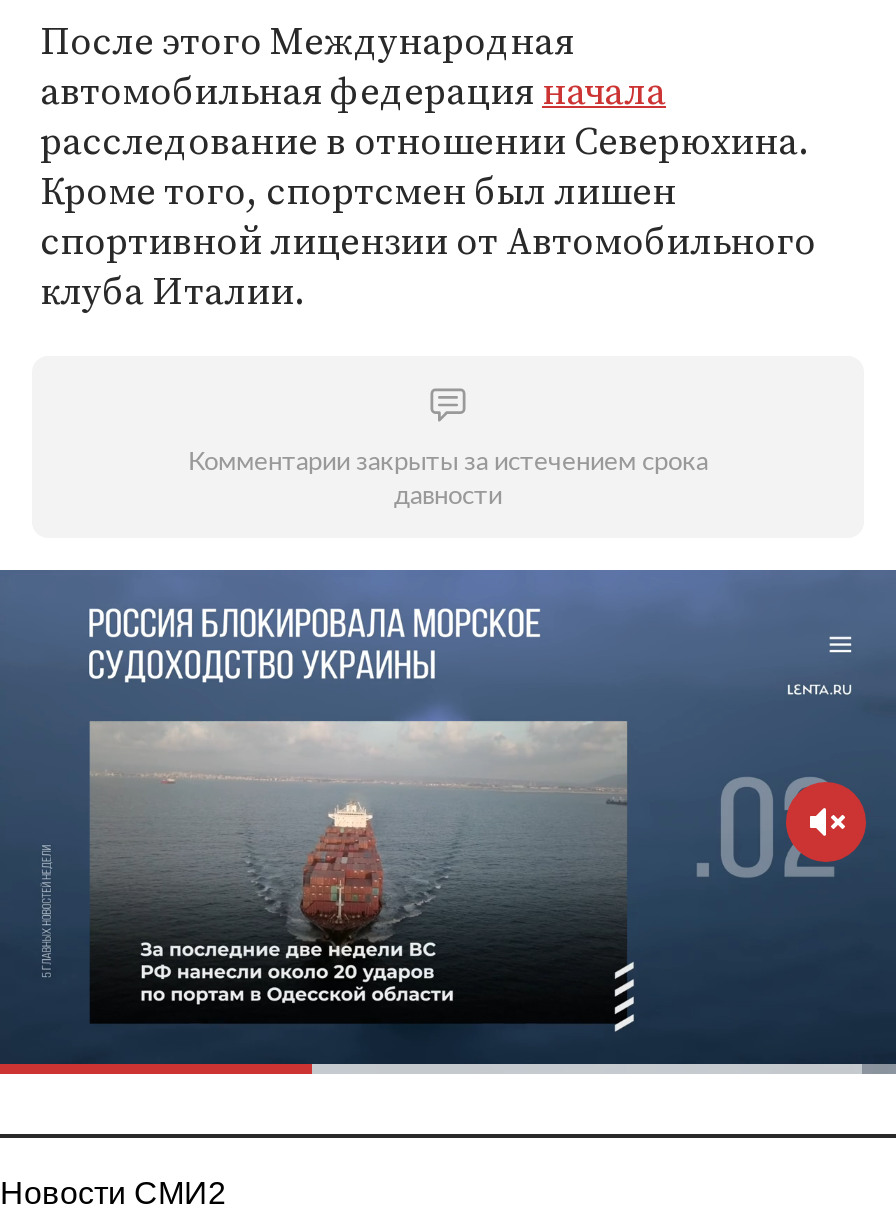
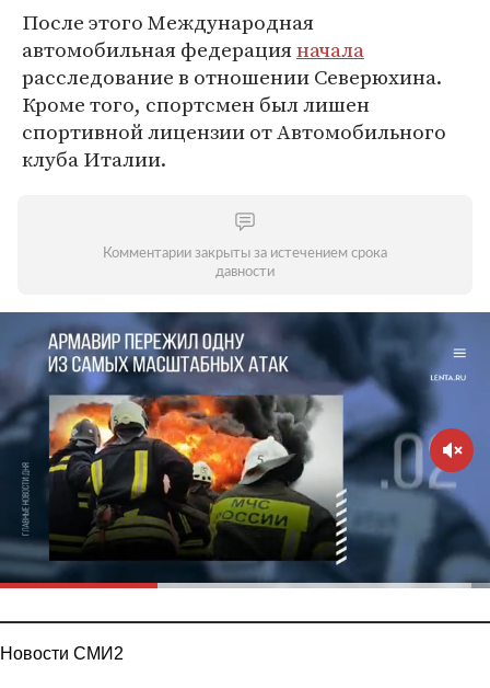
- [image]
+ [image]
